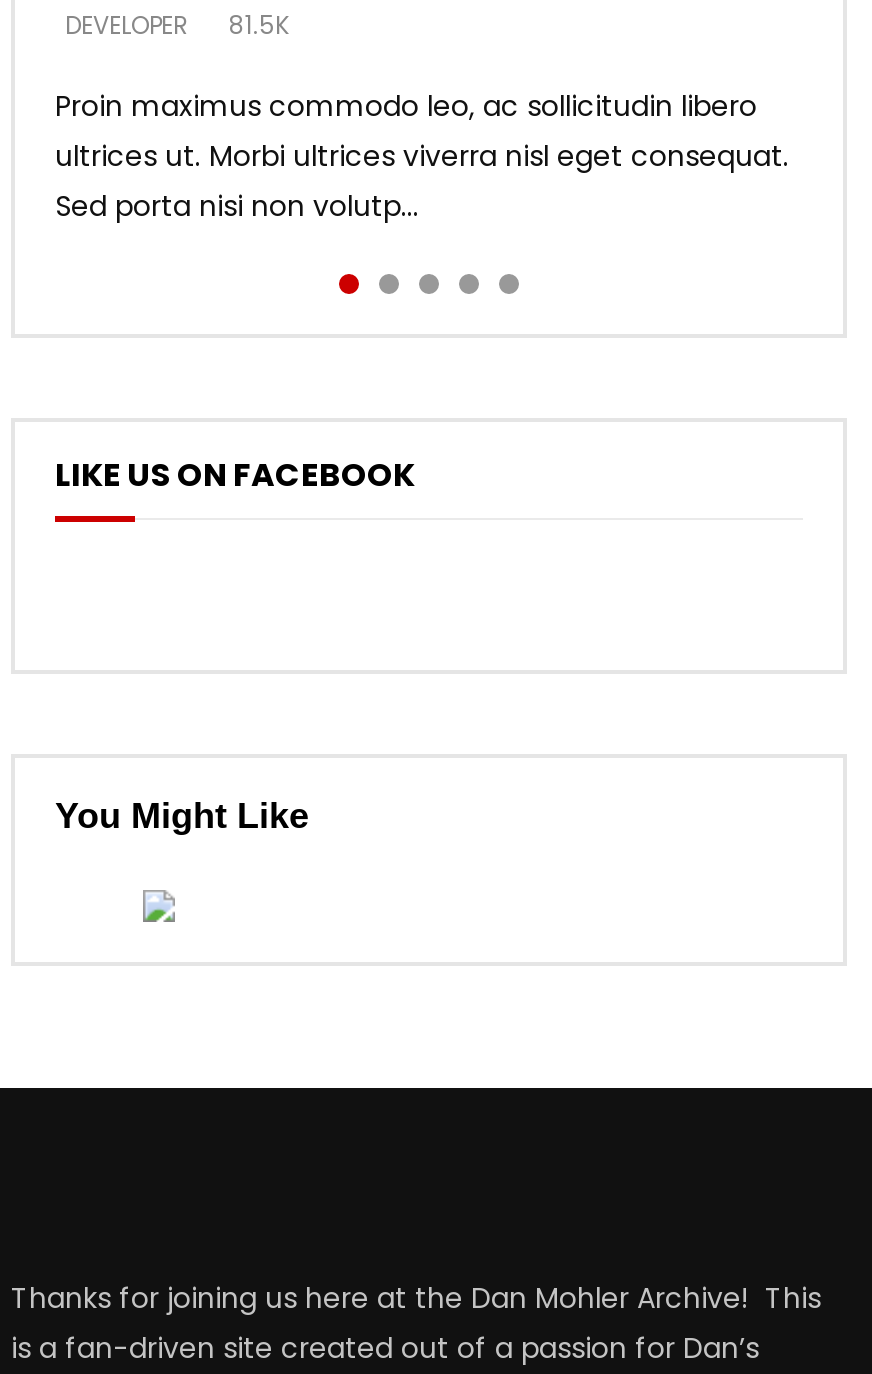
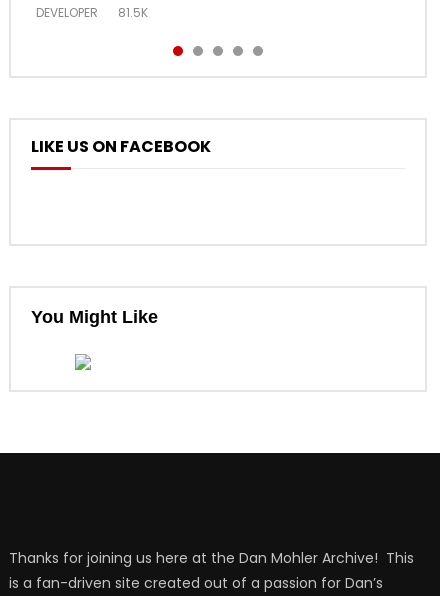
- Proin maximus commodo leo, ac sollicitudin libero
- ultrices ut. Morbi ultrices viverra nisl eget consequat.
- Sed porta nisi non volutp...
